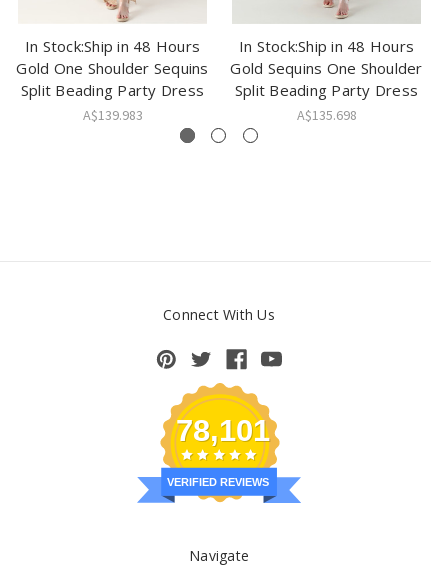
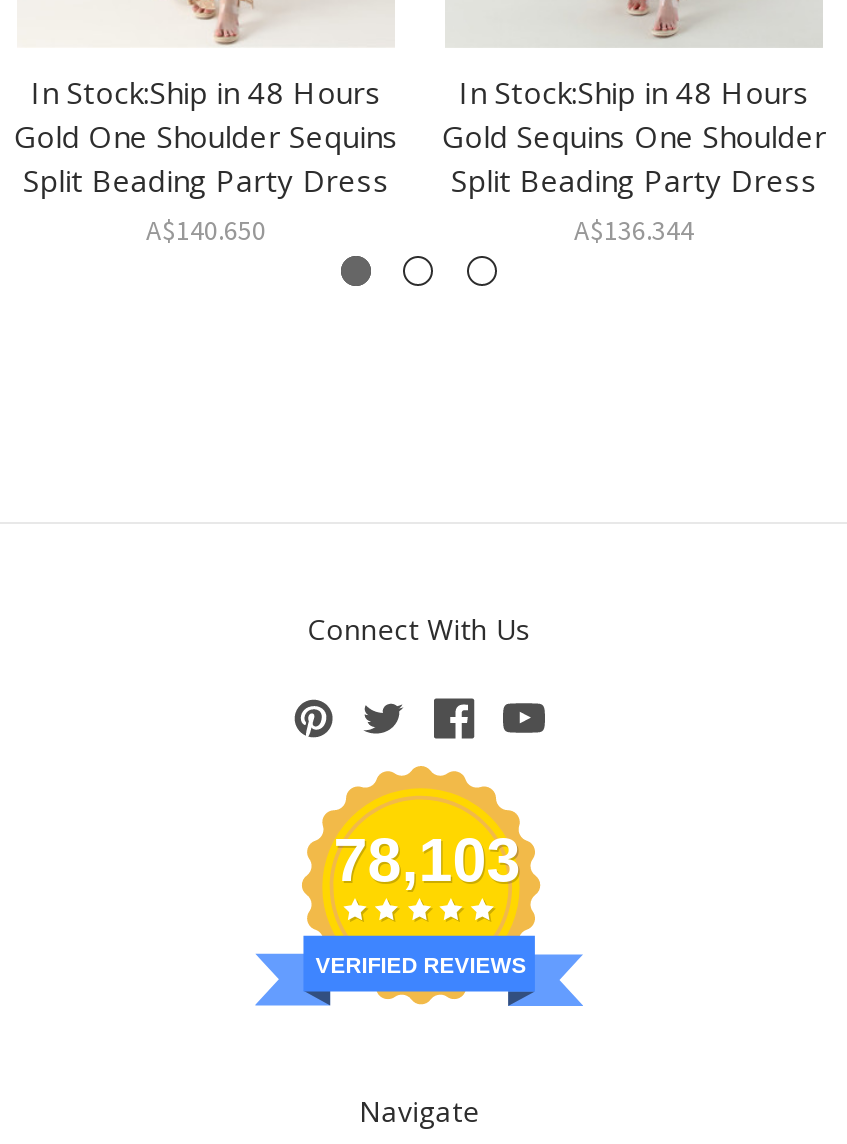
- A$139.983
+ A$140.650

- A$135.698
+ A$136.344

- 78,101
+ 78,103
